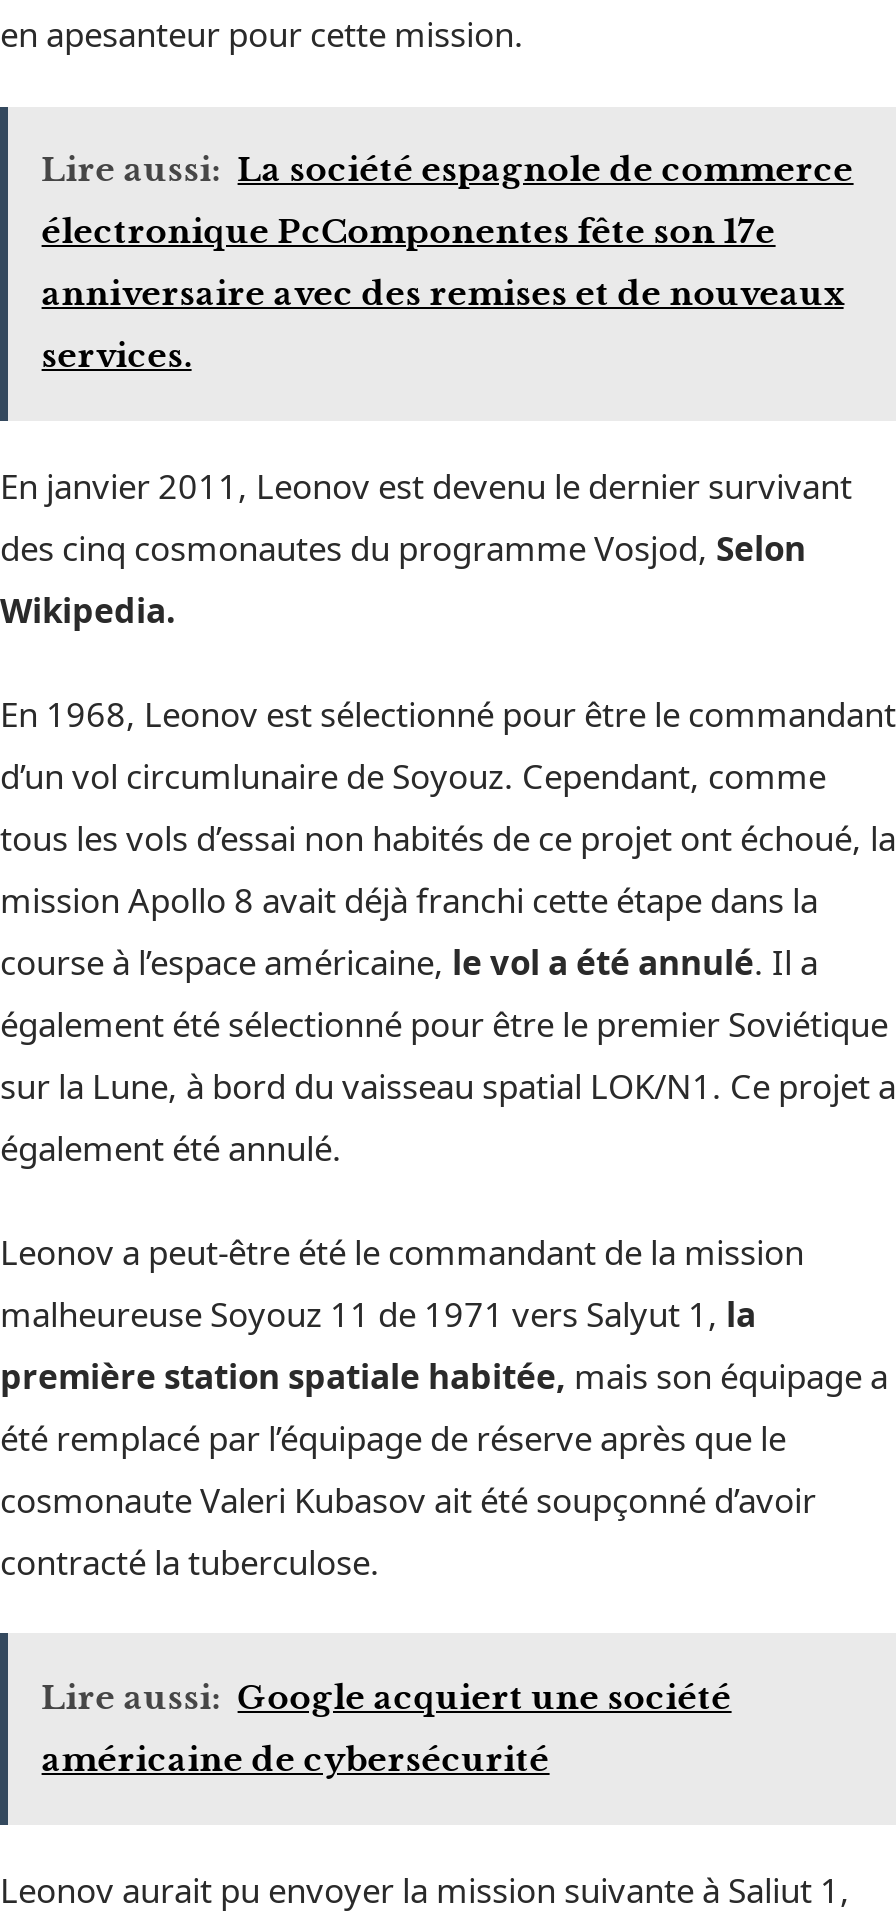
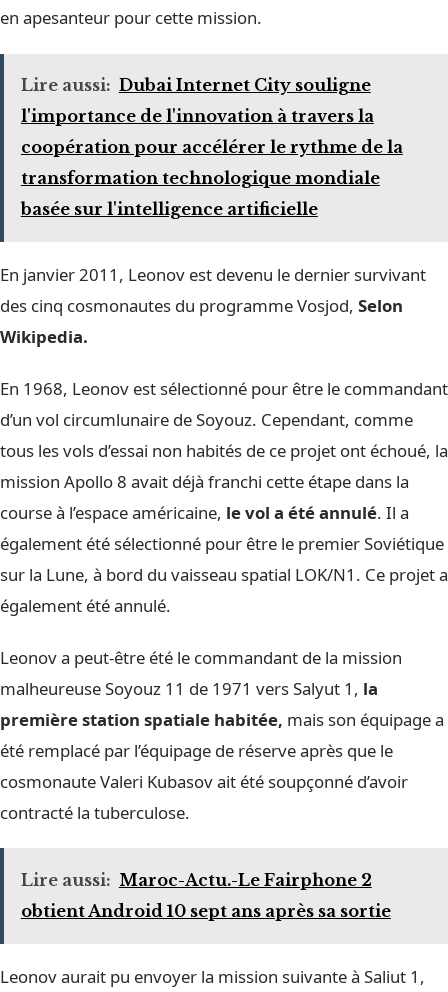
- Lire aussi: La société espagnole de commerce
- électronique PcComponentes fête son 17e
- anniversaire avec des remises et de nouveaux
- services.
+ Lire aussi: Dubai Internet City souligne
+ l'importance de l'innovation à travers la
+ coopération pour accélérer le rythme de la
+ transformation technologique mondiale
+ basée sur l'intelligence artificielle

- Lire aussi: Google acquiert une société
+ Lire aussi: Maroc-Actu.-Le Fairphone 2

- américaine de cybersécurité
+ obtient Android 10 sept ans après sa sortie
